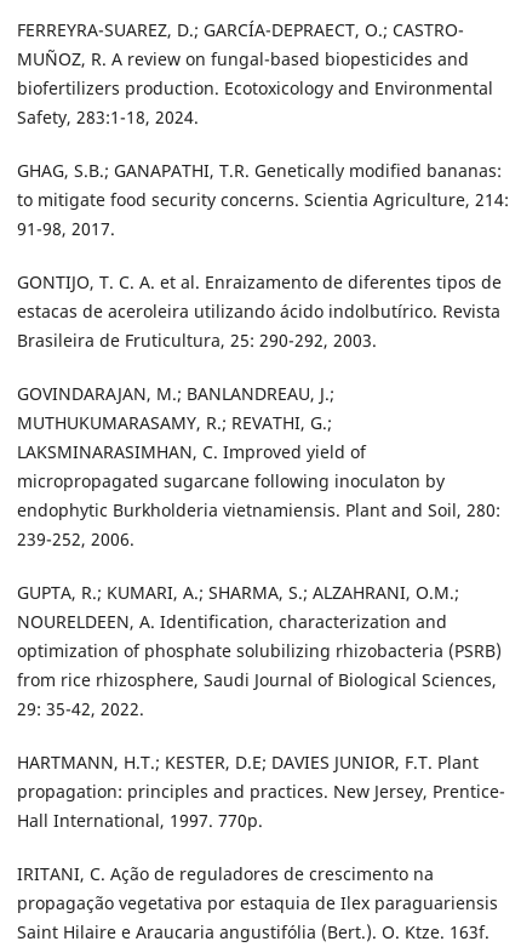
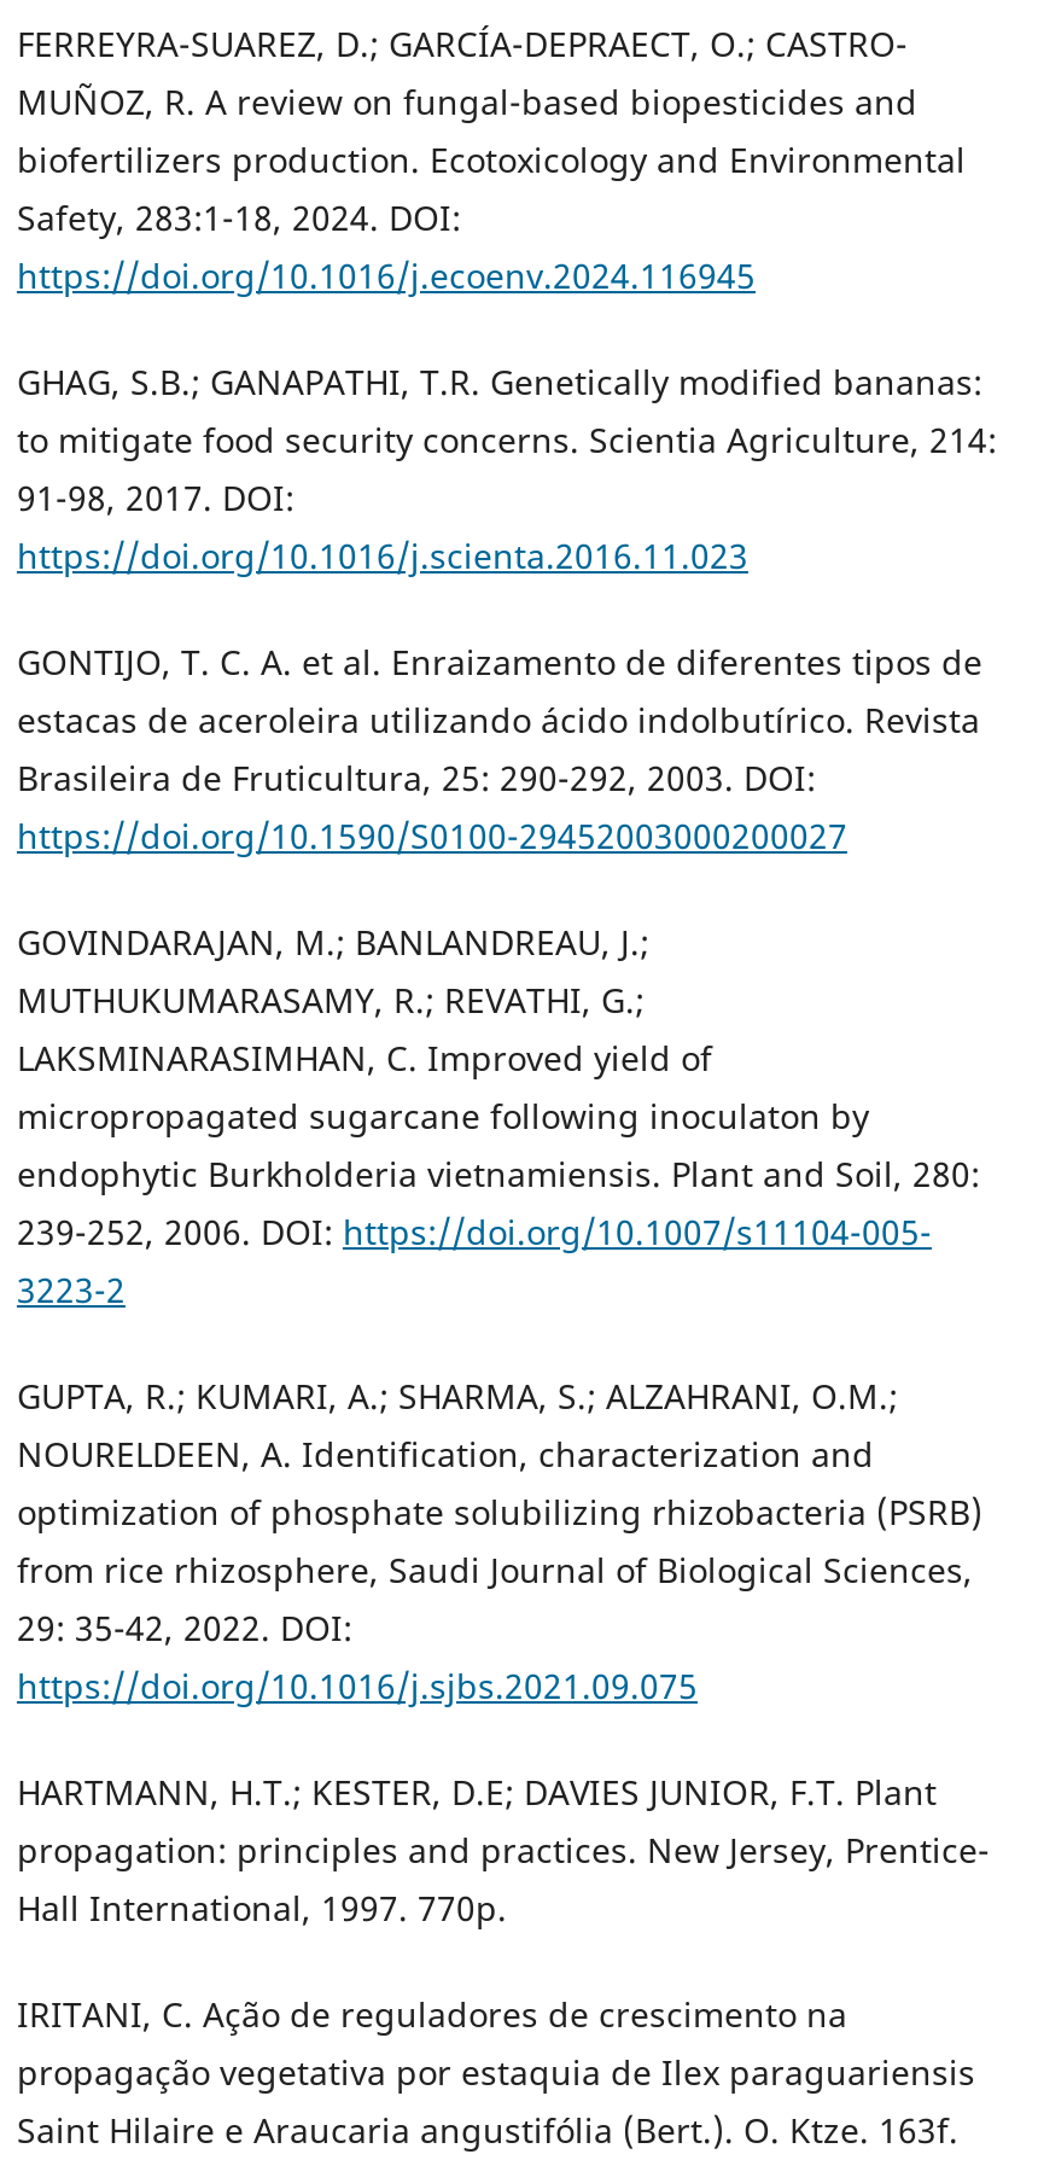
- Safety, 283:1-18, 2024.
+ Safety, 283:1-18, 2024. DOI:
+ https://doi.org/10.1016/j.ecoenv.2024.116945

- 91-98, 2017.
+ 91-98, 2017. DOI:
+ https://doi.org/10.1016/j.scienta.2016.11.023

- Brasileira de Fruticultura, 25: 290-292, 2003.
+ Brasileira de Fruticultura, 25: 290-292, 2003. DOI:
+ https://doi.org/10.1590/S0100-29452003000200027

- 239-252, 2006.
+ 239-252, 2006. DOI: https://doi.org/10.1007/s11104-005-
+ 3223-2

- 29: 35-42, 2022.
+ 29: 35-42, 2022. DOI:
+ https://doi.org/10.1016/j.sjbs.2021.09.075
